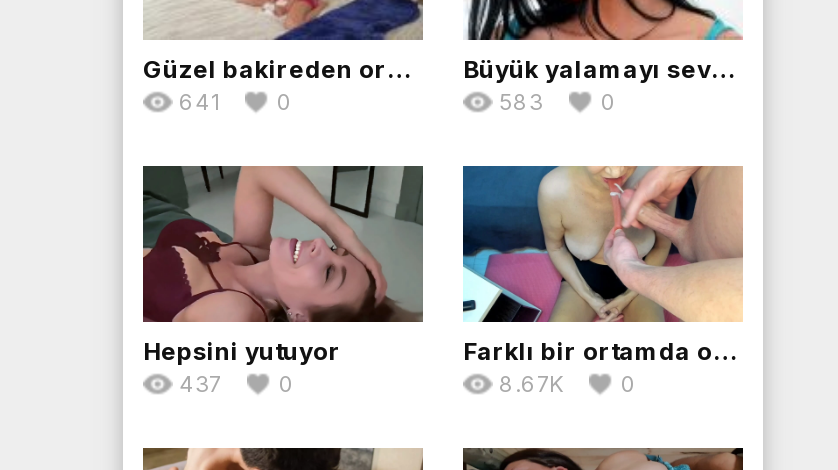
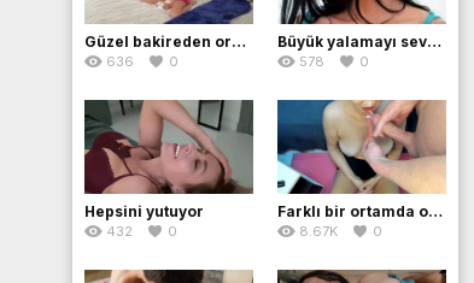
- 641
+ 636

- 583
+ 578

- 437
+ 432
